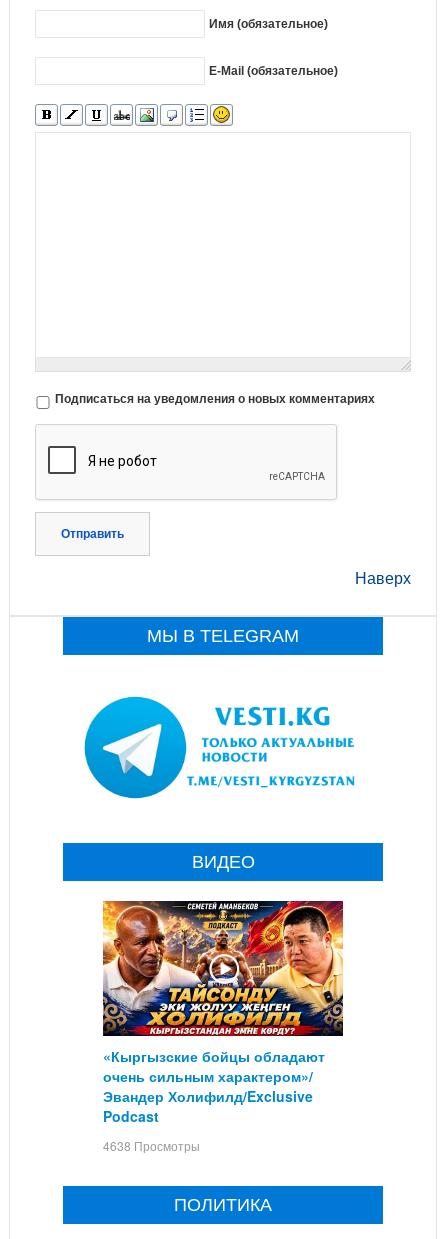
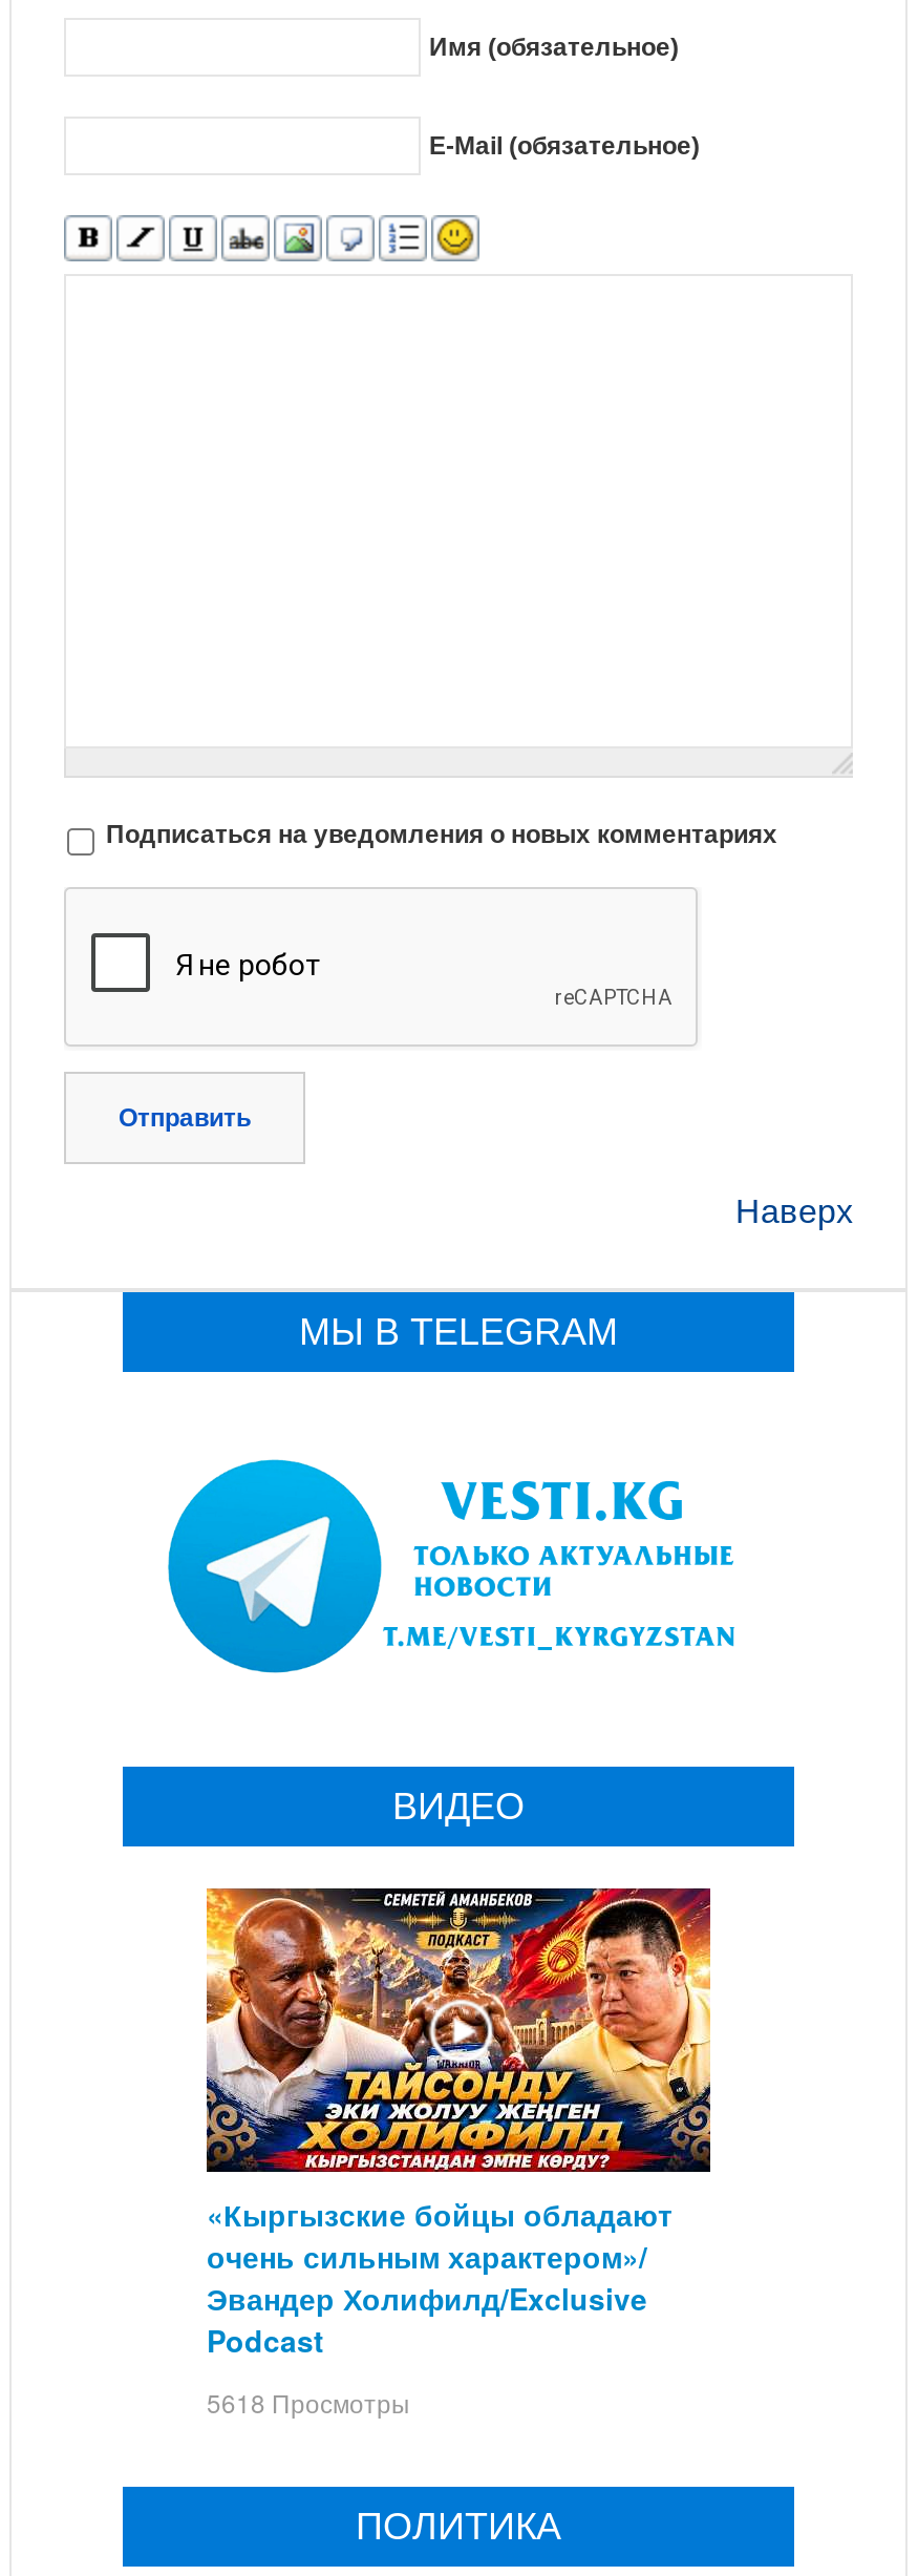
- 4638 Просмотры
+ 5618 Просмотры
